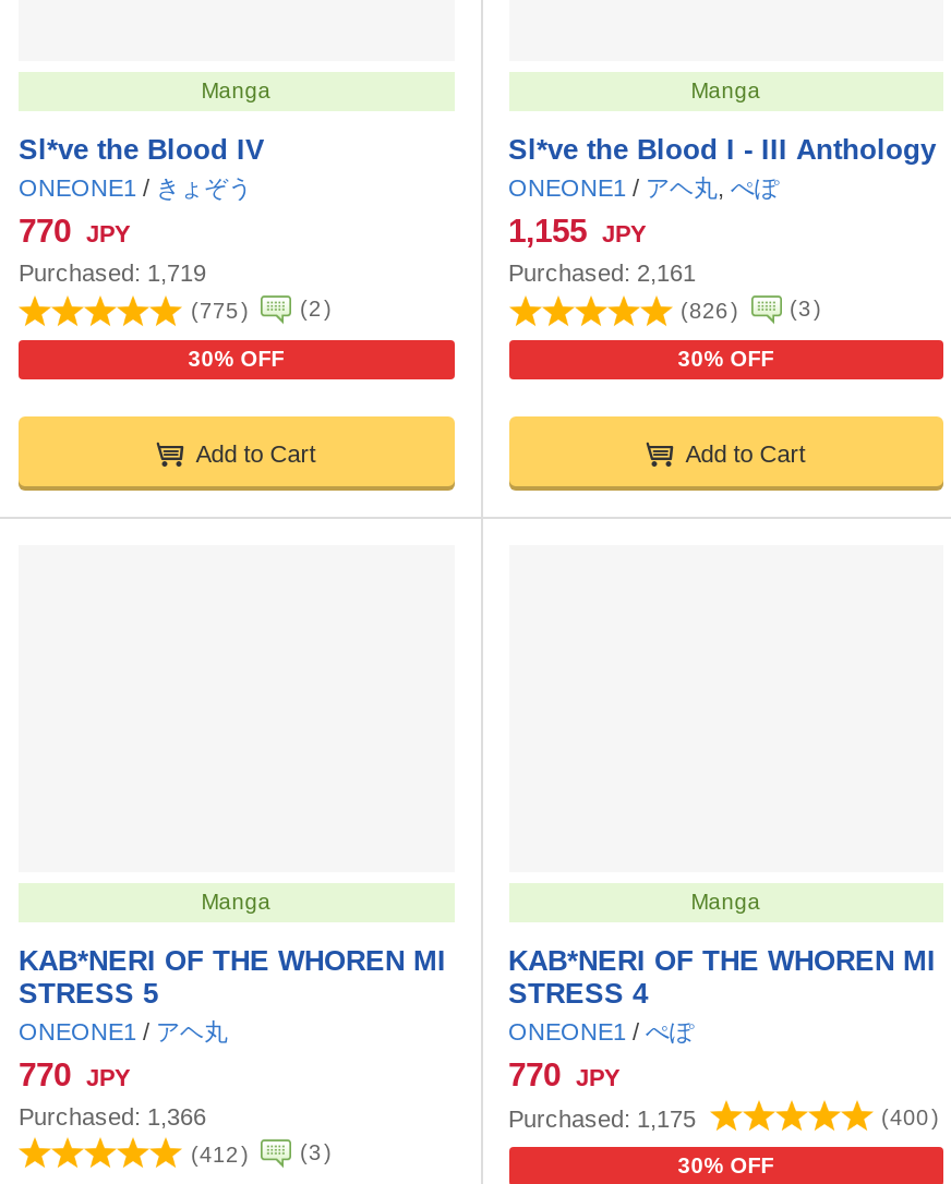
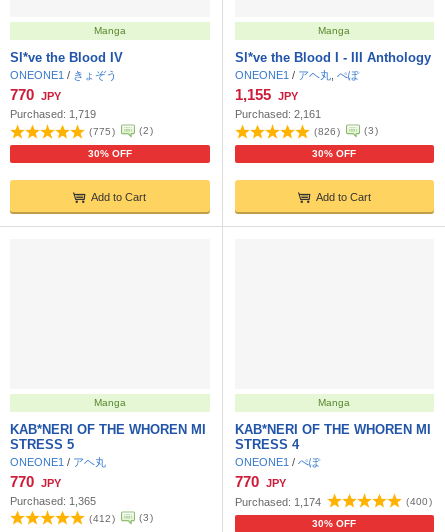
- Purchased: 1,366
+ Purchased: 1,365

- Purchased: 1,175
+ Purchased: 1,174
